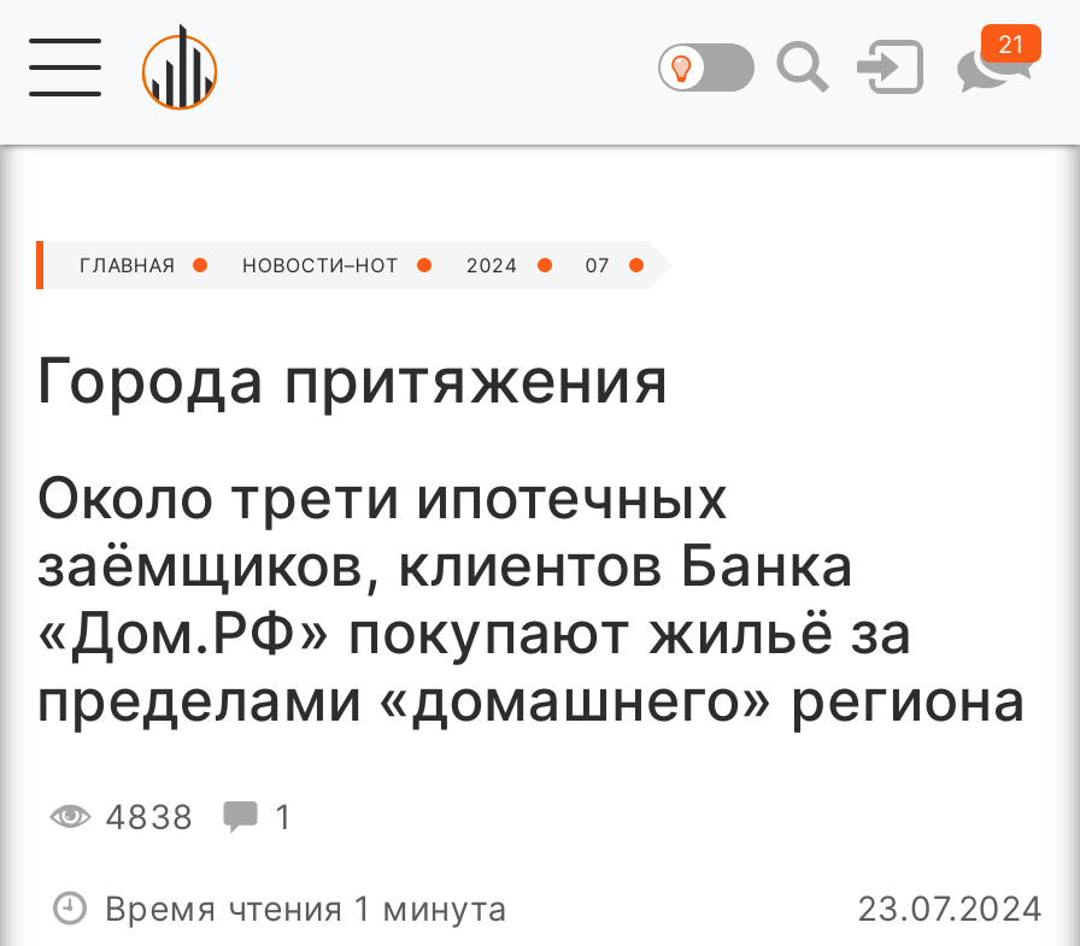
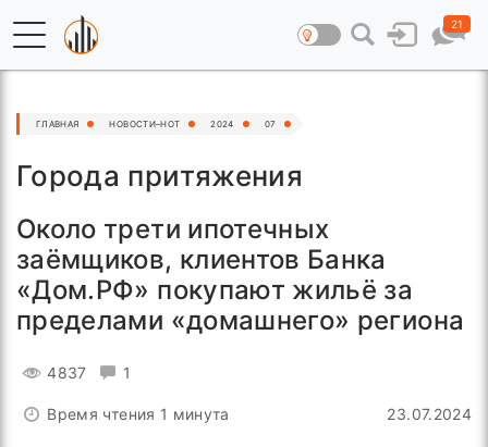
- 4838 1
+ 4837 1
